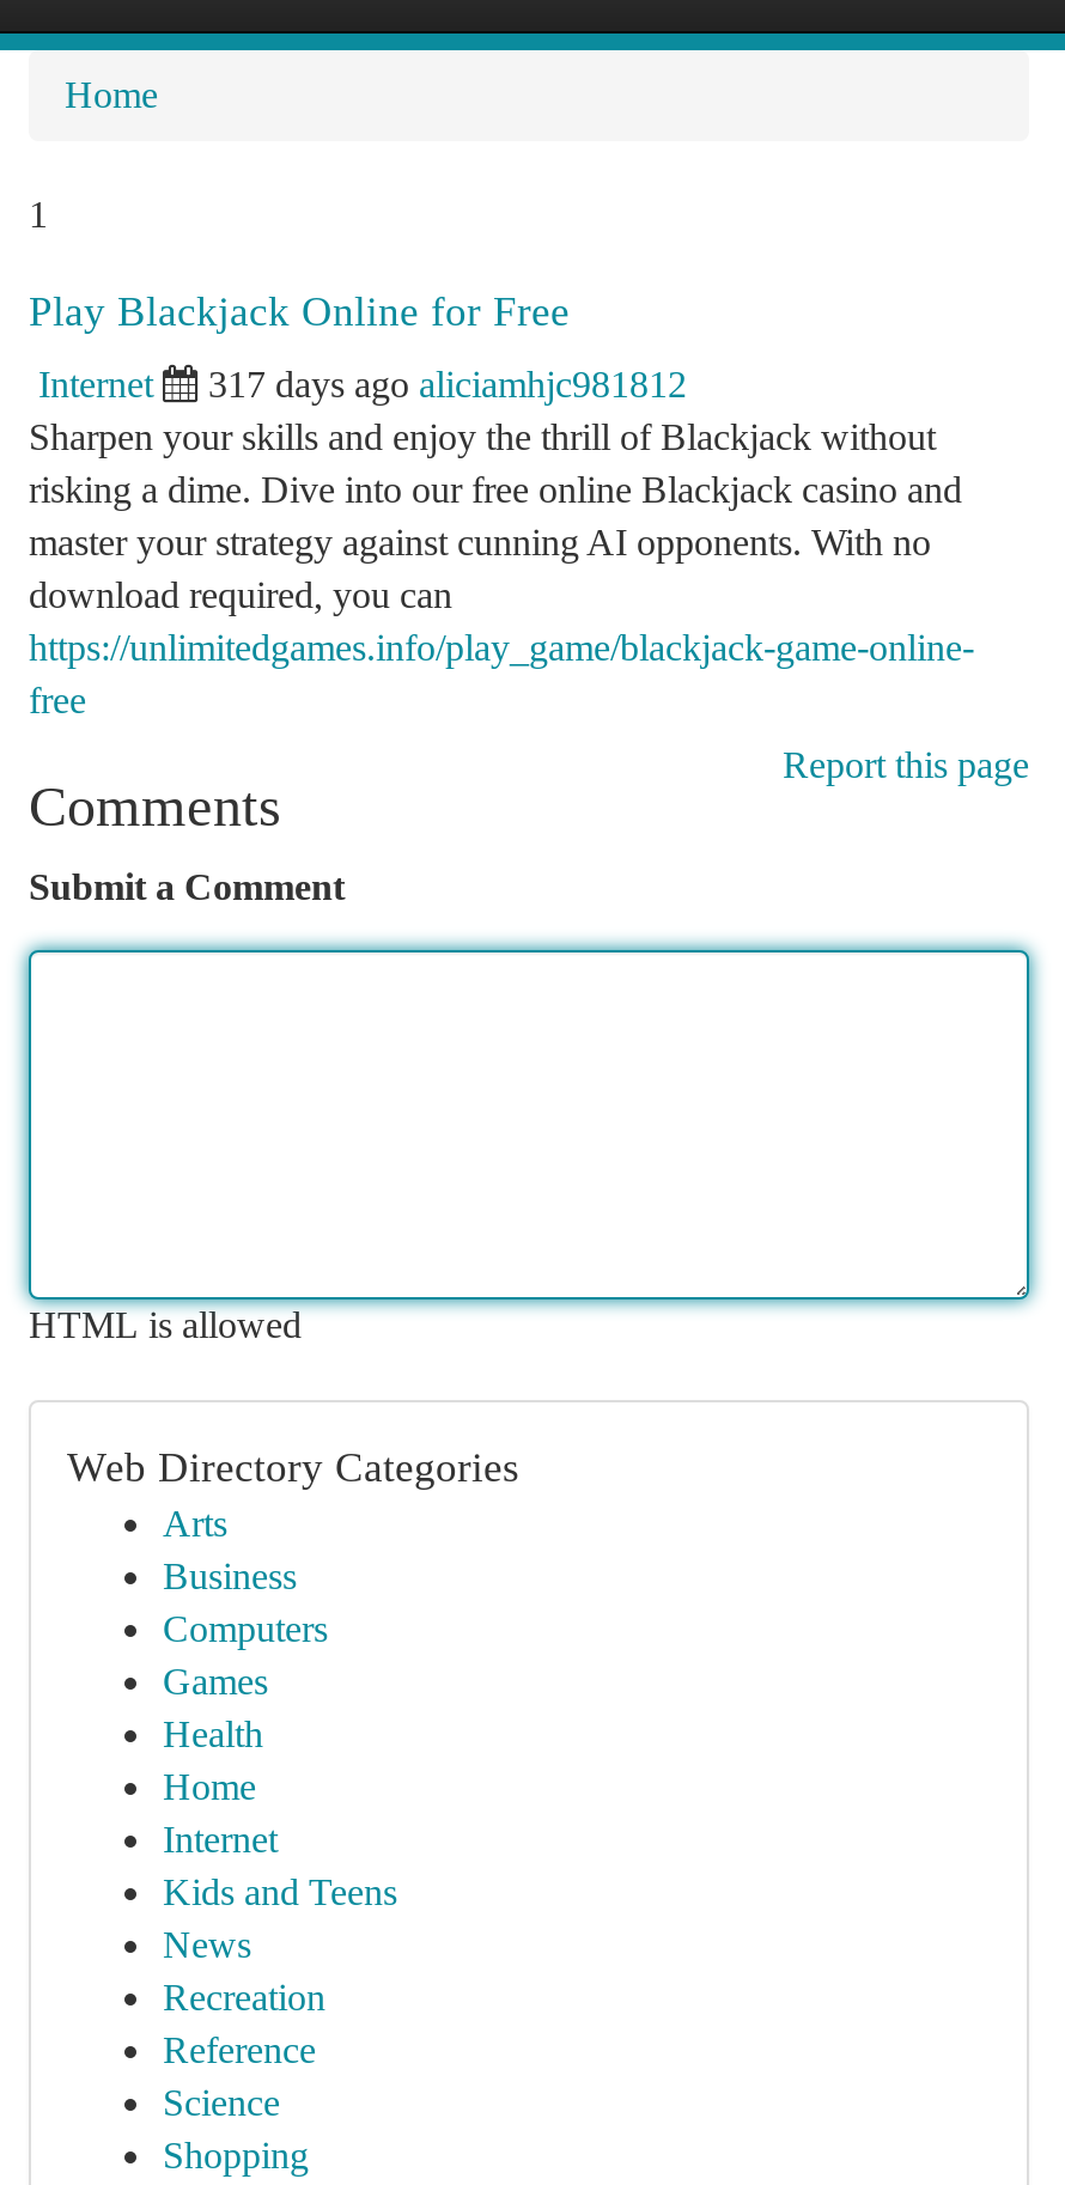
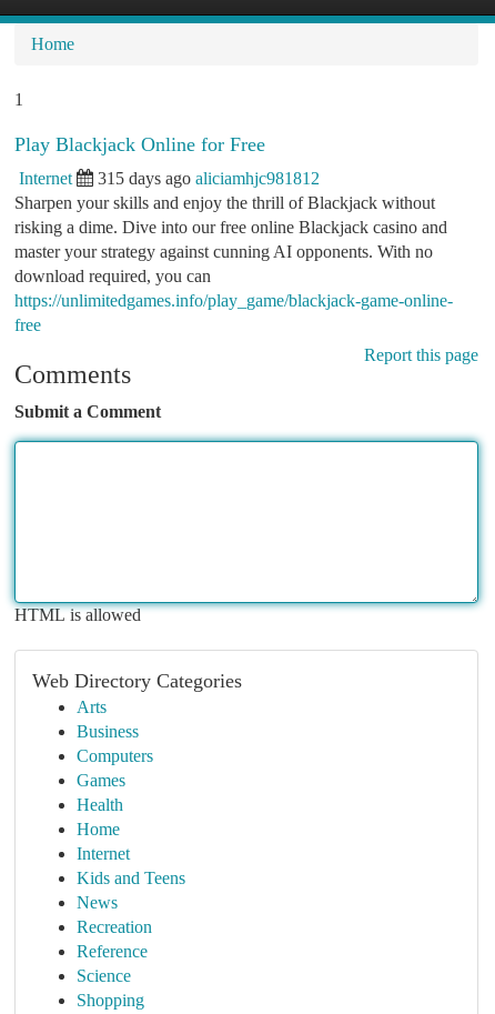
- 317 days ago aliciamhjc981812
+ 315 days ago aliciamhjc981812
